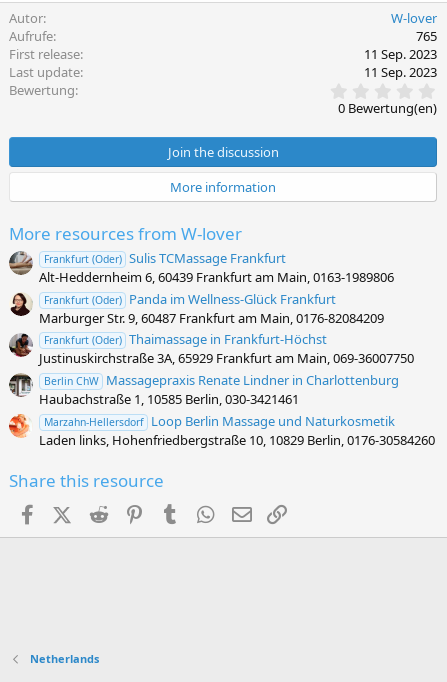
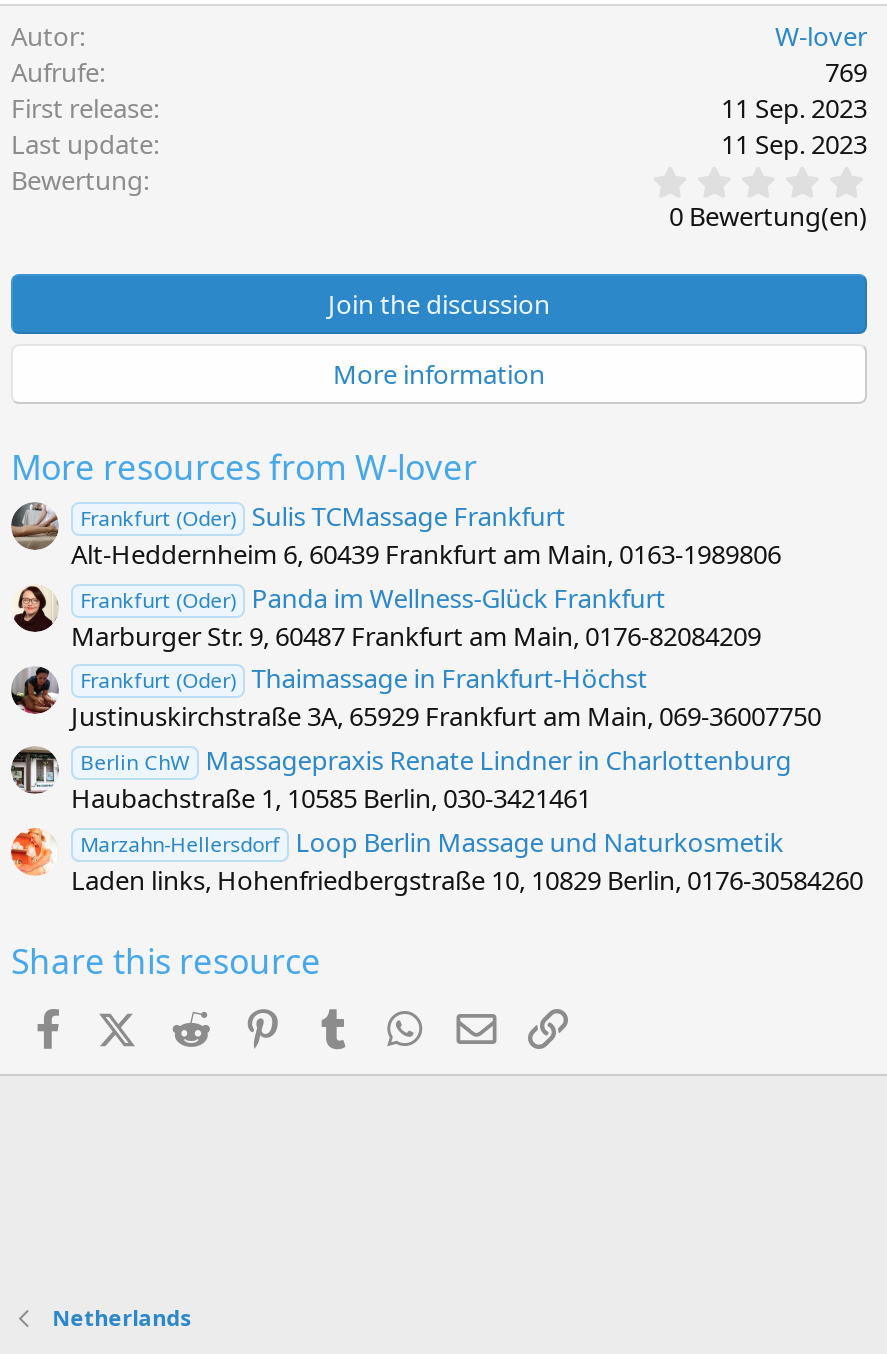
- 765
+ 769
